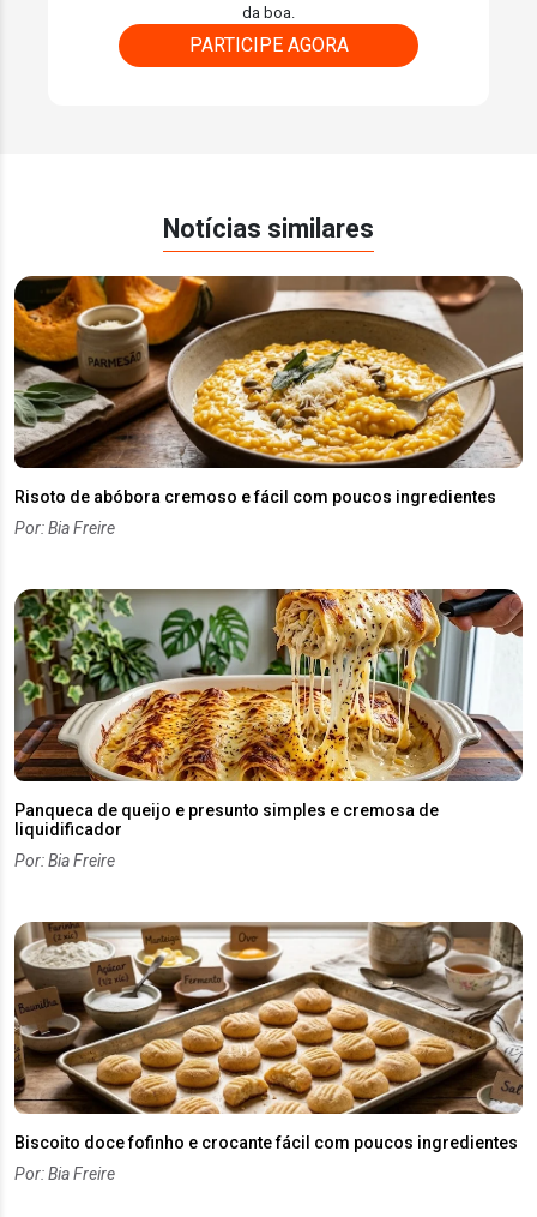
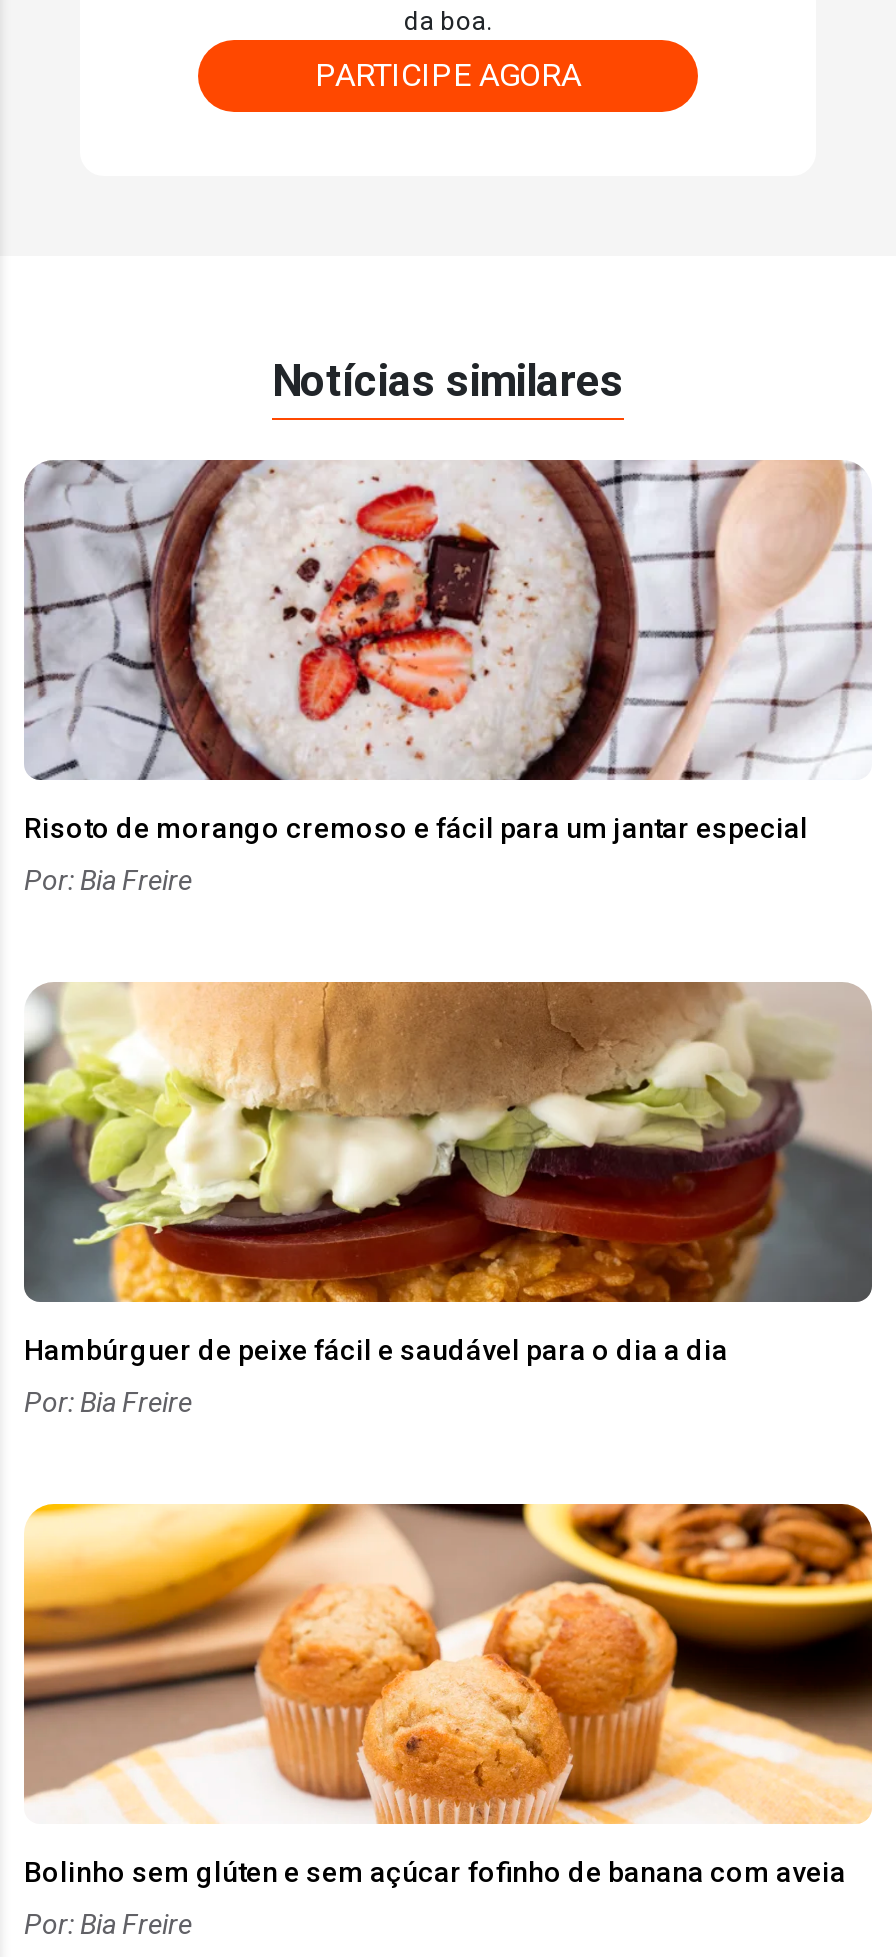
- [image]
- Risoto de abóbora cremoso e fácil com poucos ingredientes
+ [image]
+ Risoto de morango cremoso e fácil para um jantar especial

- [image]
- Panqueca de queijo e presunto simples e cremosa de
- liquidificador
+ [image]
+ Hambúrguer de peixe fácil e saudável para o dia a dia

- [image]
- Biscoito doce fofinho e crocante fácil com poucos ingredientes
+ [image]
+ Bolinho sem glúten e sem açúcar fofinho de banana com aveia
